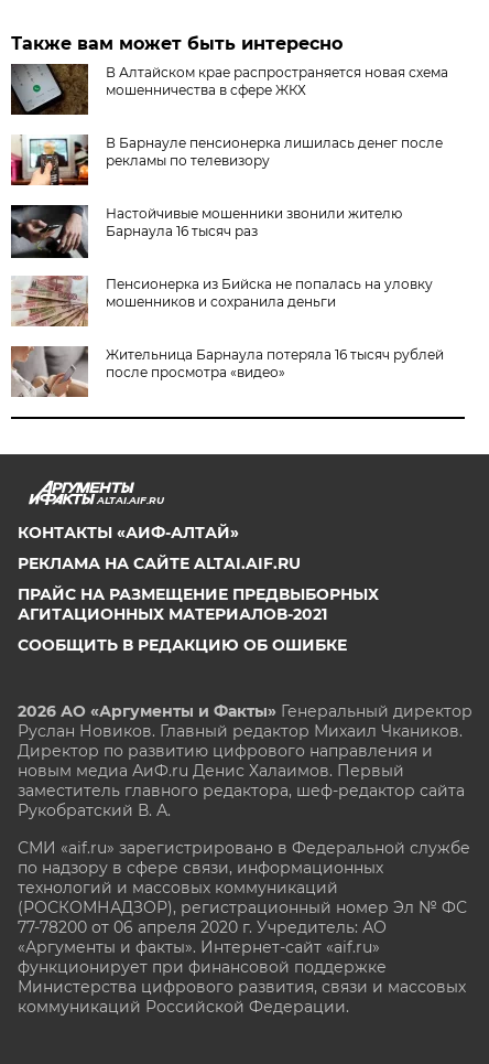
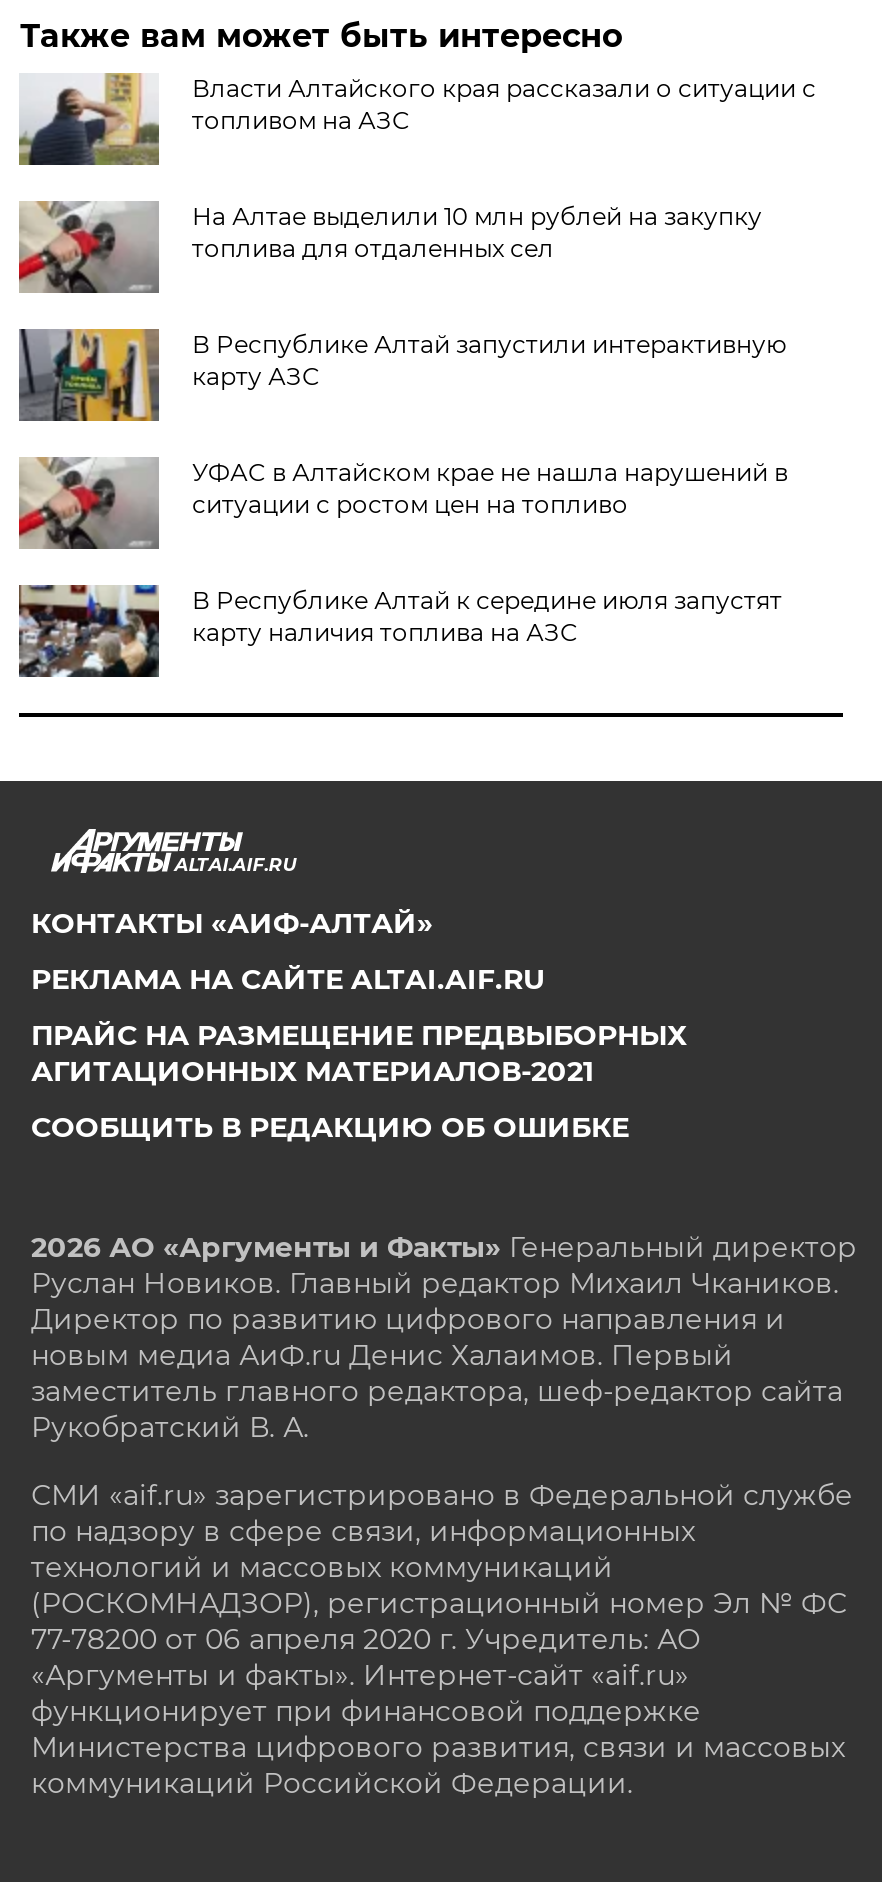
- [image]
- В Алтайском крае распространяется новая схема
- мошенничества в сфере ЖКХ
+ [image]
+ Власти Алтайского края рассказали о ситуации с
+ топливом на АЗС

- [image]
- В Барнауле пенсионерка лишилась денег после
- рекламы по телевизору
+ [image]
+ На Алтае выделили 10 млн рублей на закупку
+ топлива для отдаленных сел

- [image]
- Настойчивые мошенники звонили жителю
- Барнаула 16 тысяч раз
+ [image]
+ В Республике Алтай запустили интерактивную
+ карту АЗС

- [image]
- Пенсионерка из Бийска не попалась на уловку
- мошенников и сохранила деньги
+ [image]
+ УФАС в Алтайском крае не нашла нарушений в
+ ситуации с ростом цен на топливо

- [image]
- Жительница Барнаула потеряла 16 тысяч рублей
- после просмотра «видео»
+ [image]
+ В Республике Алтай к середине июля запустят
+ карту наличия топлива на АЗС
